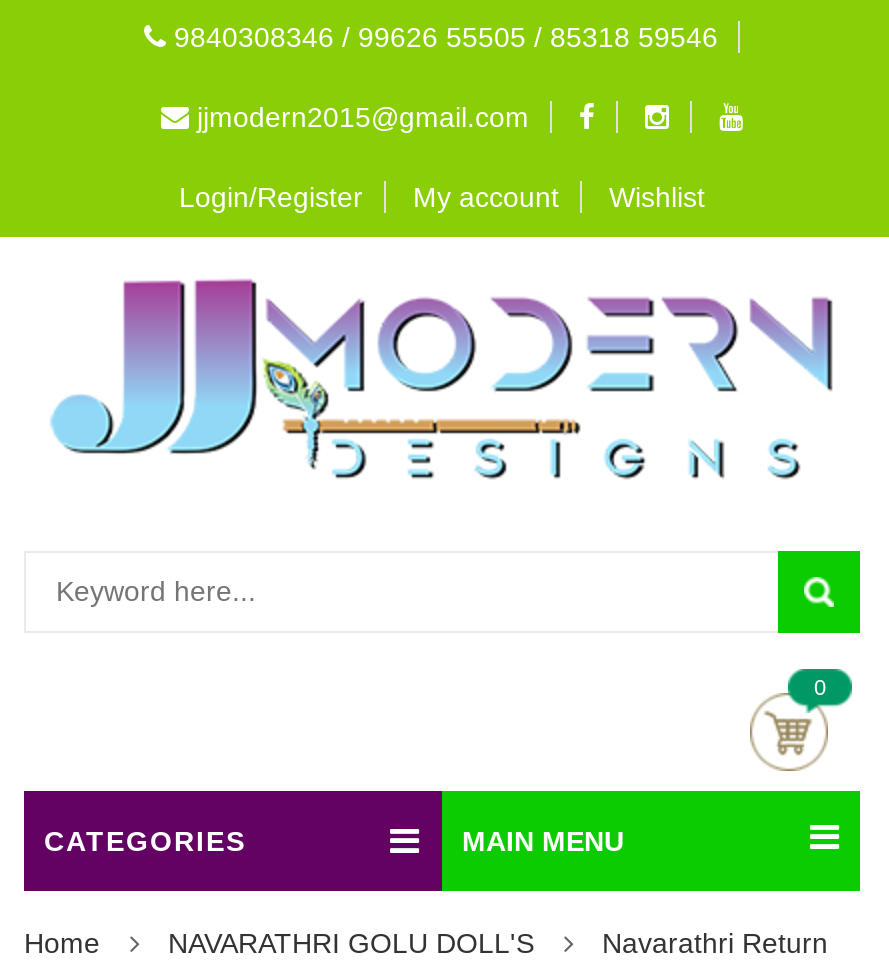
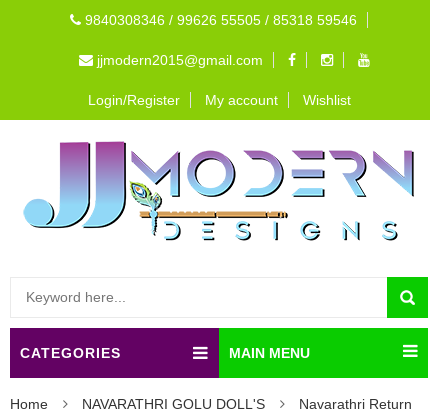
- [image]
- 0
